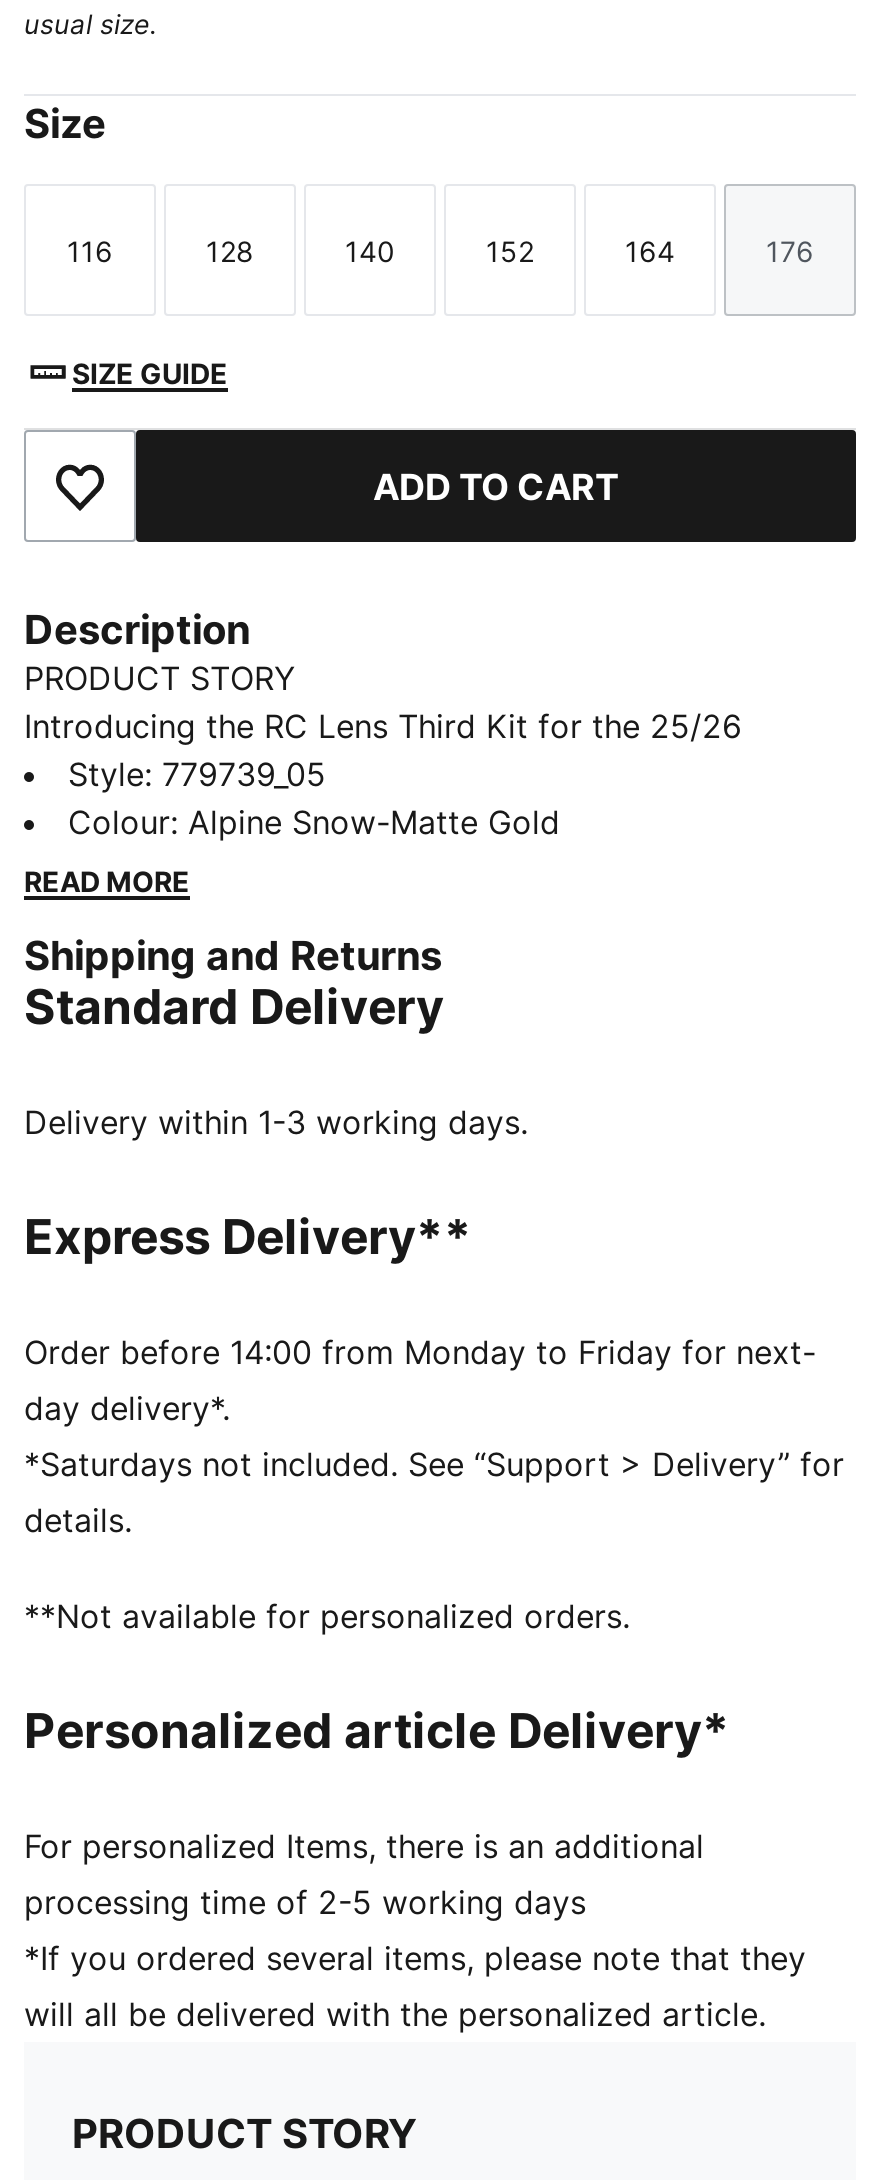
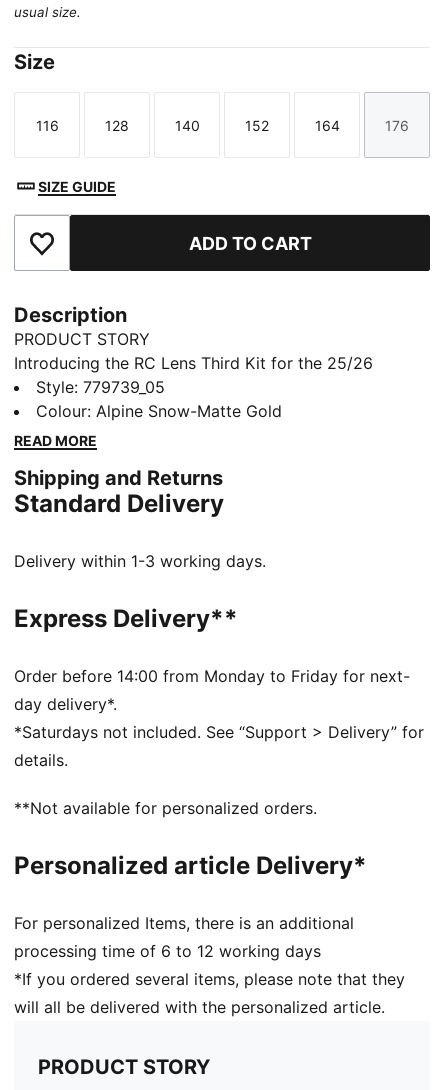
- processing time of 2-5 working days
+ processing time of 6 to 12 working days
